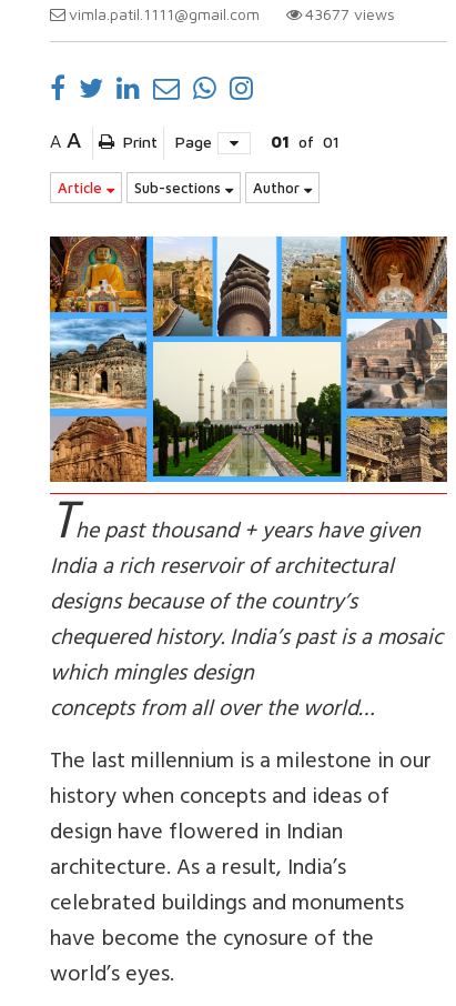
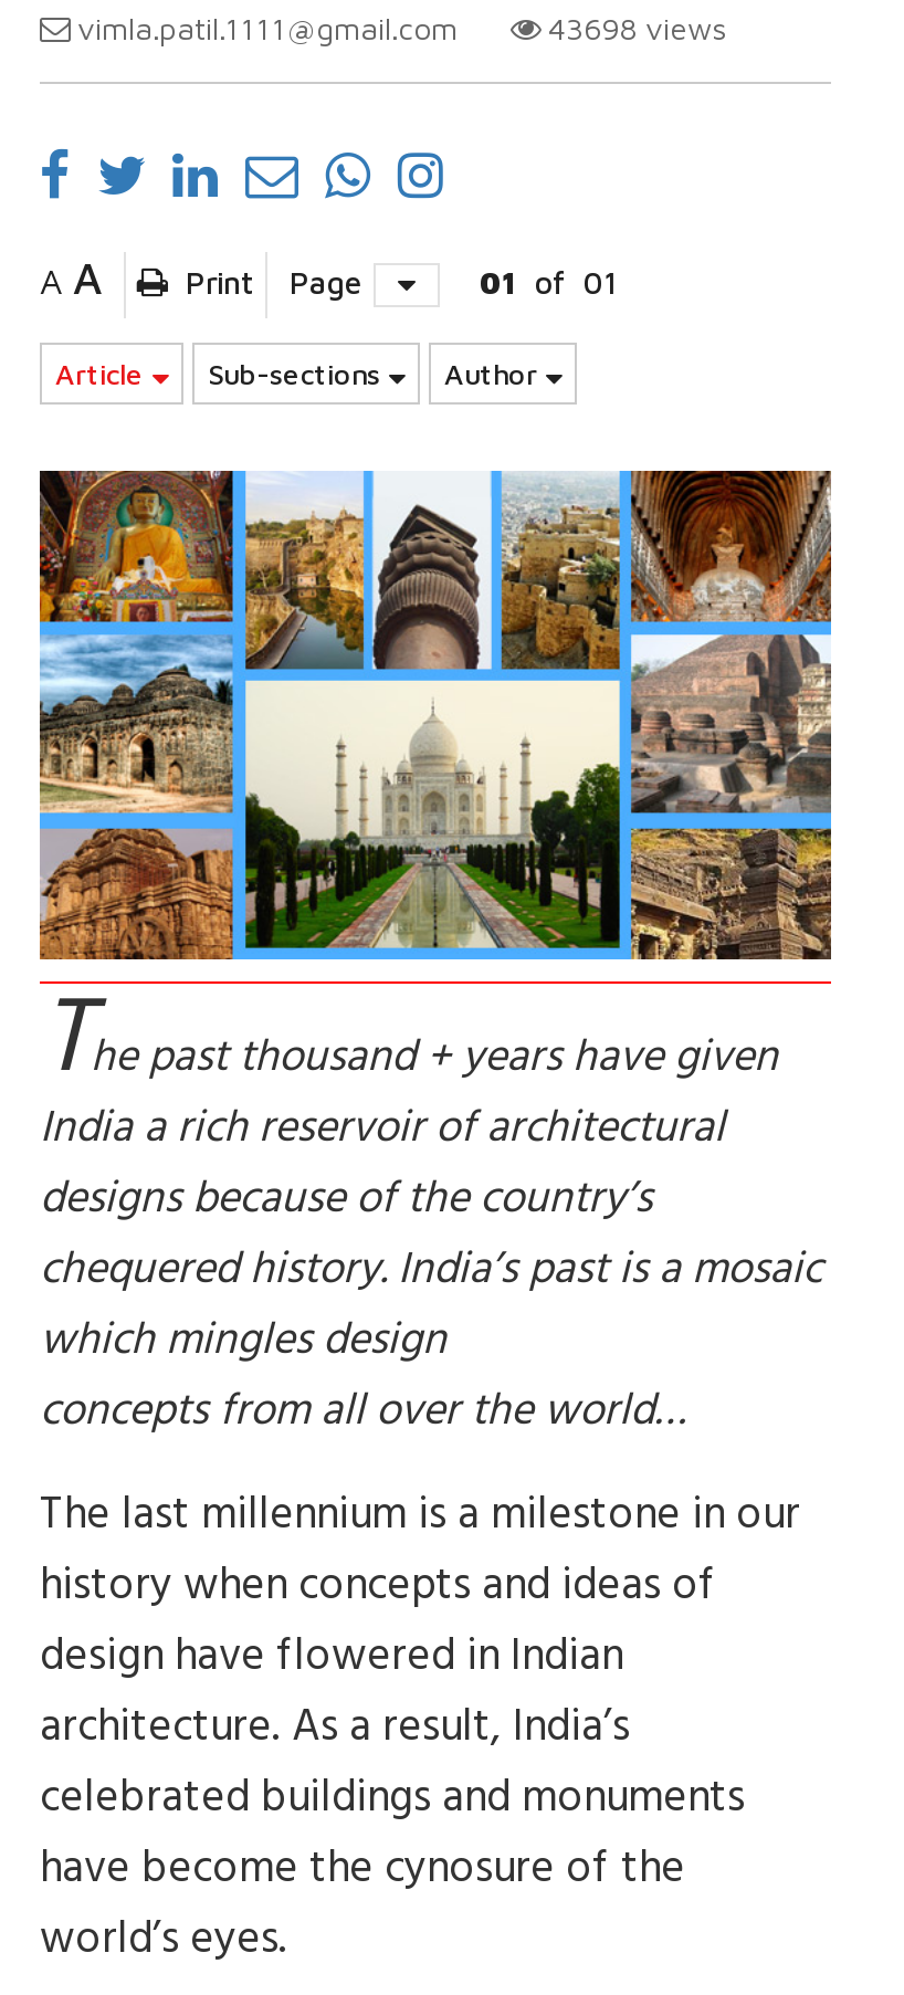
- 43677 views
+ 43698 views
